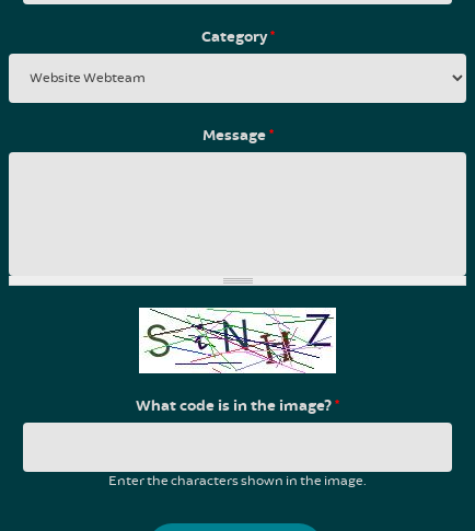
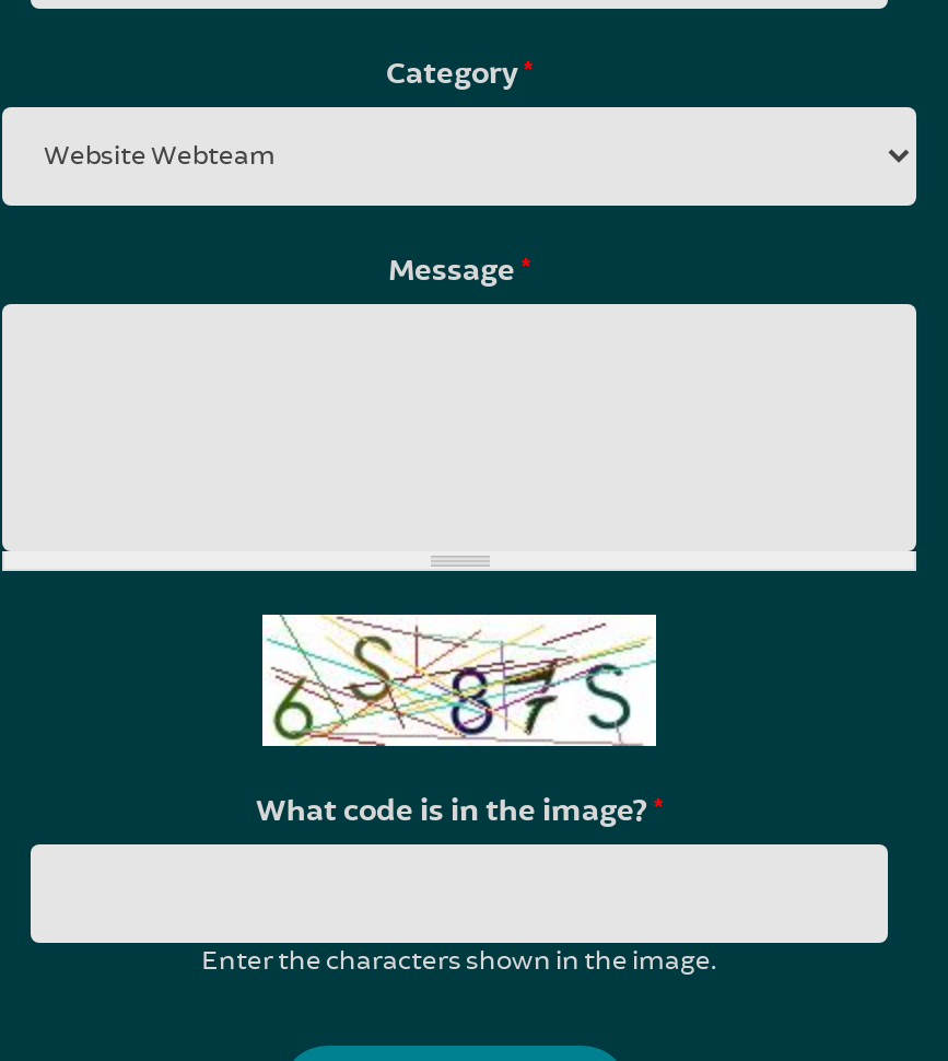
- [image]
+ [image]
